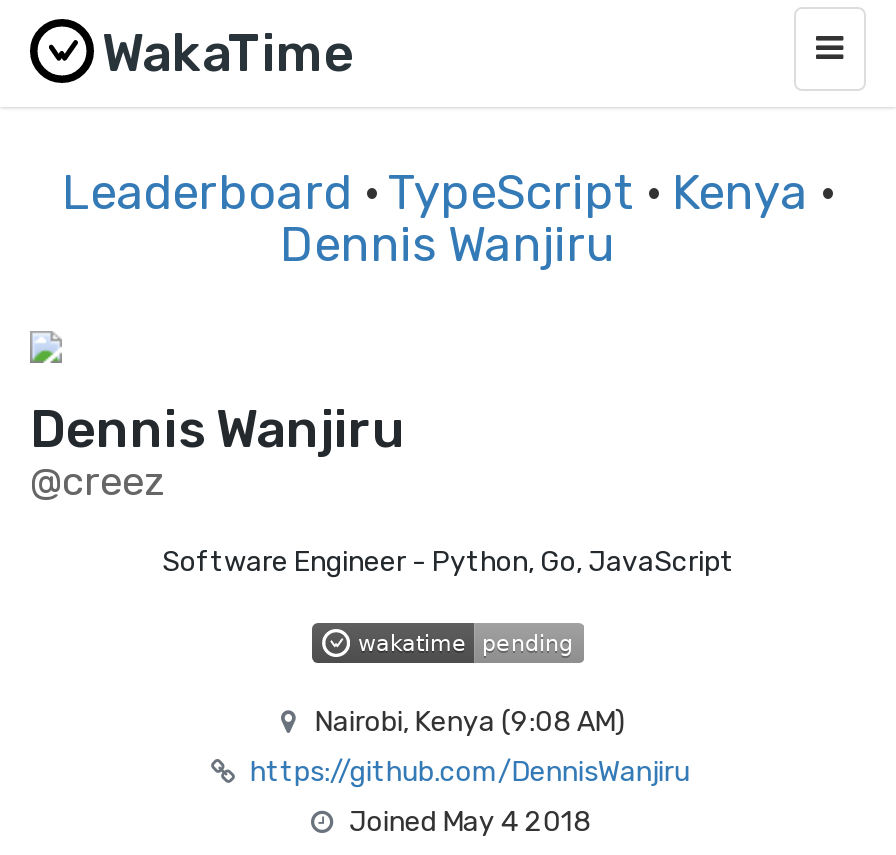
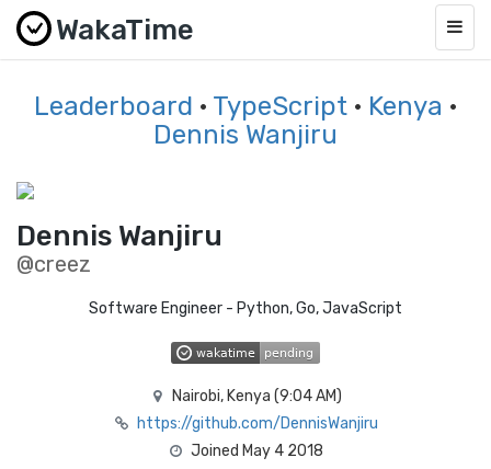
- Nairobi, Kenya (9:08 AM)
+ Nairobi, Kenya (9:04 AM)
